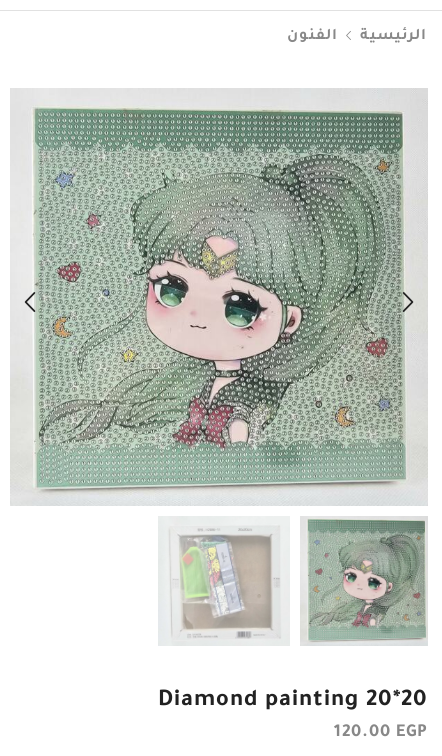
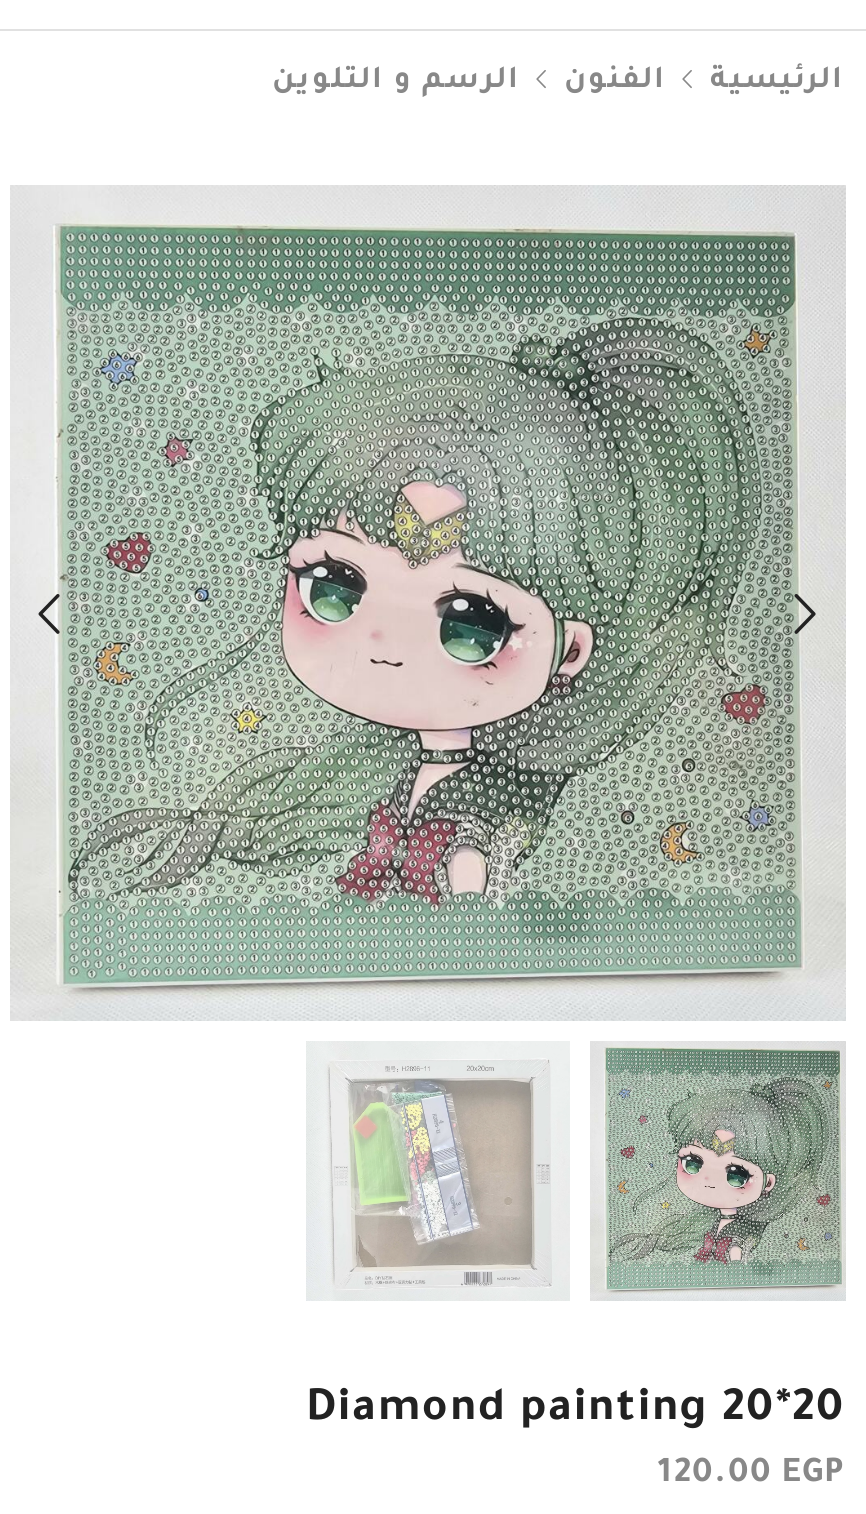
+ الرسم و التلوين
